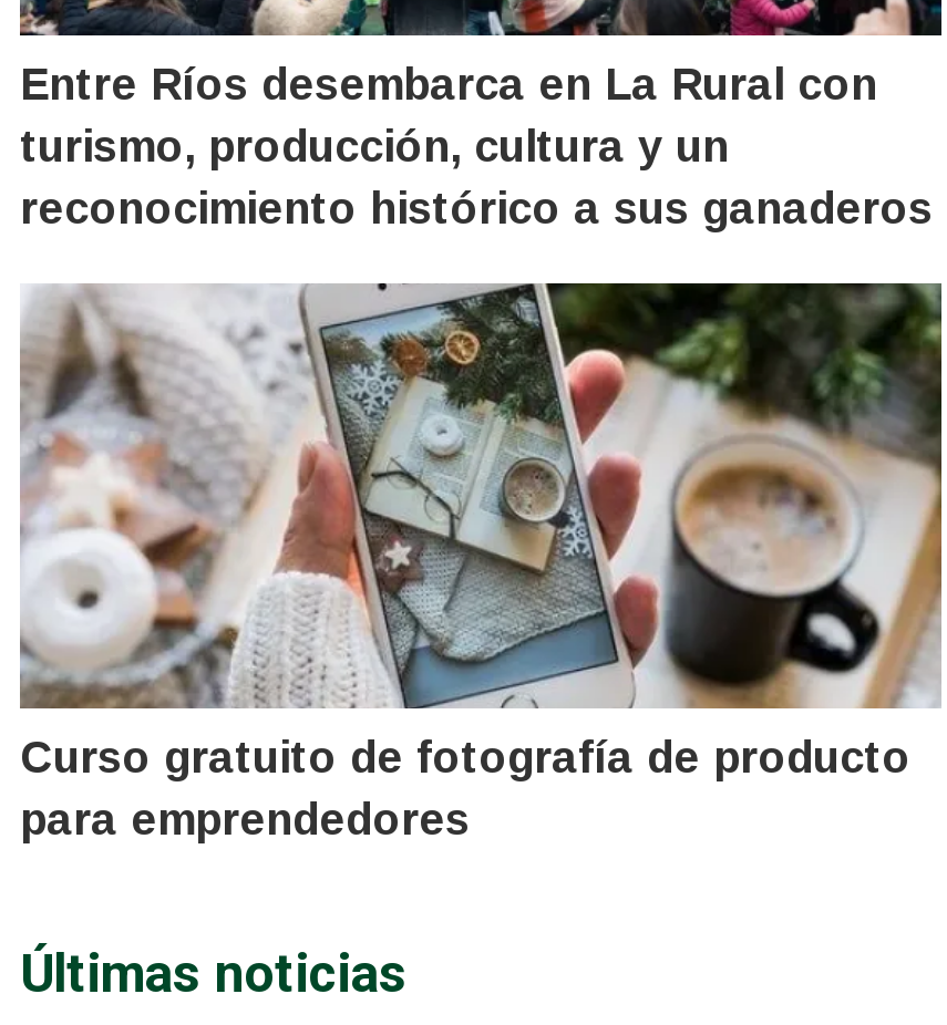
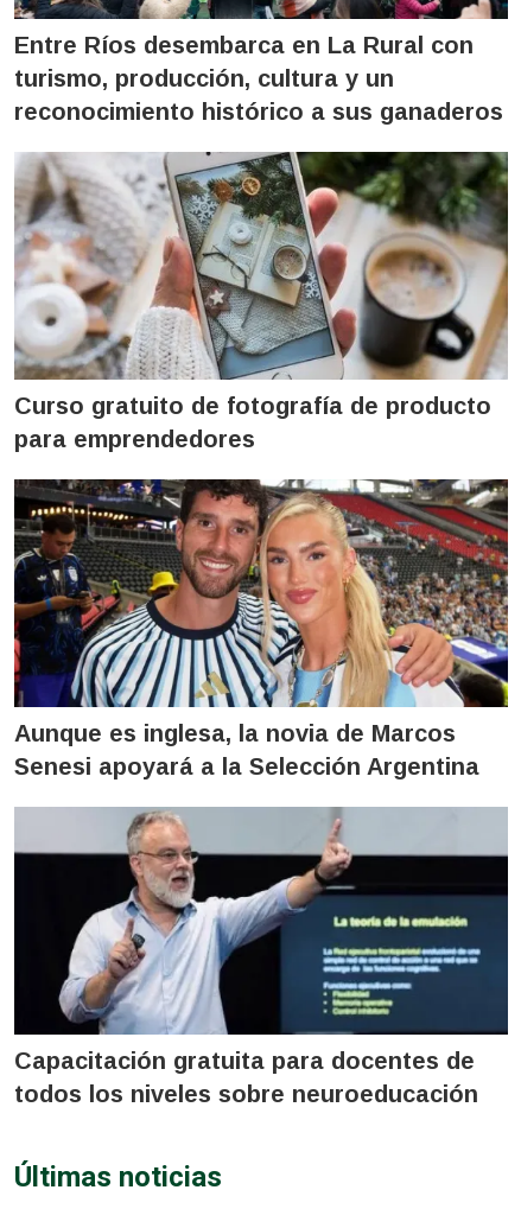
+ [image]
+ Aunque es inglesa, la novia de Marcos
+ Senesi apoyará a la Selección Argentina

+ [image]
+ Capacitación gratuita para docentes de
+ todos los niveles sobre neuroeducación
